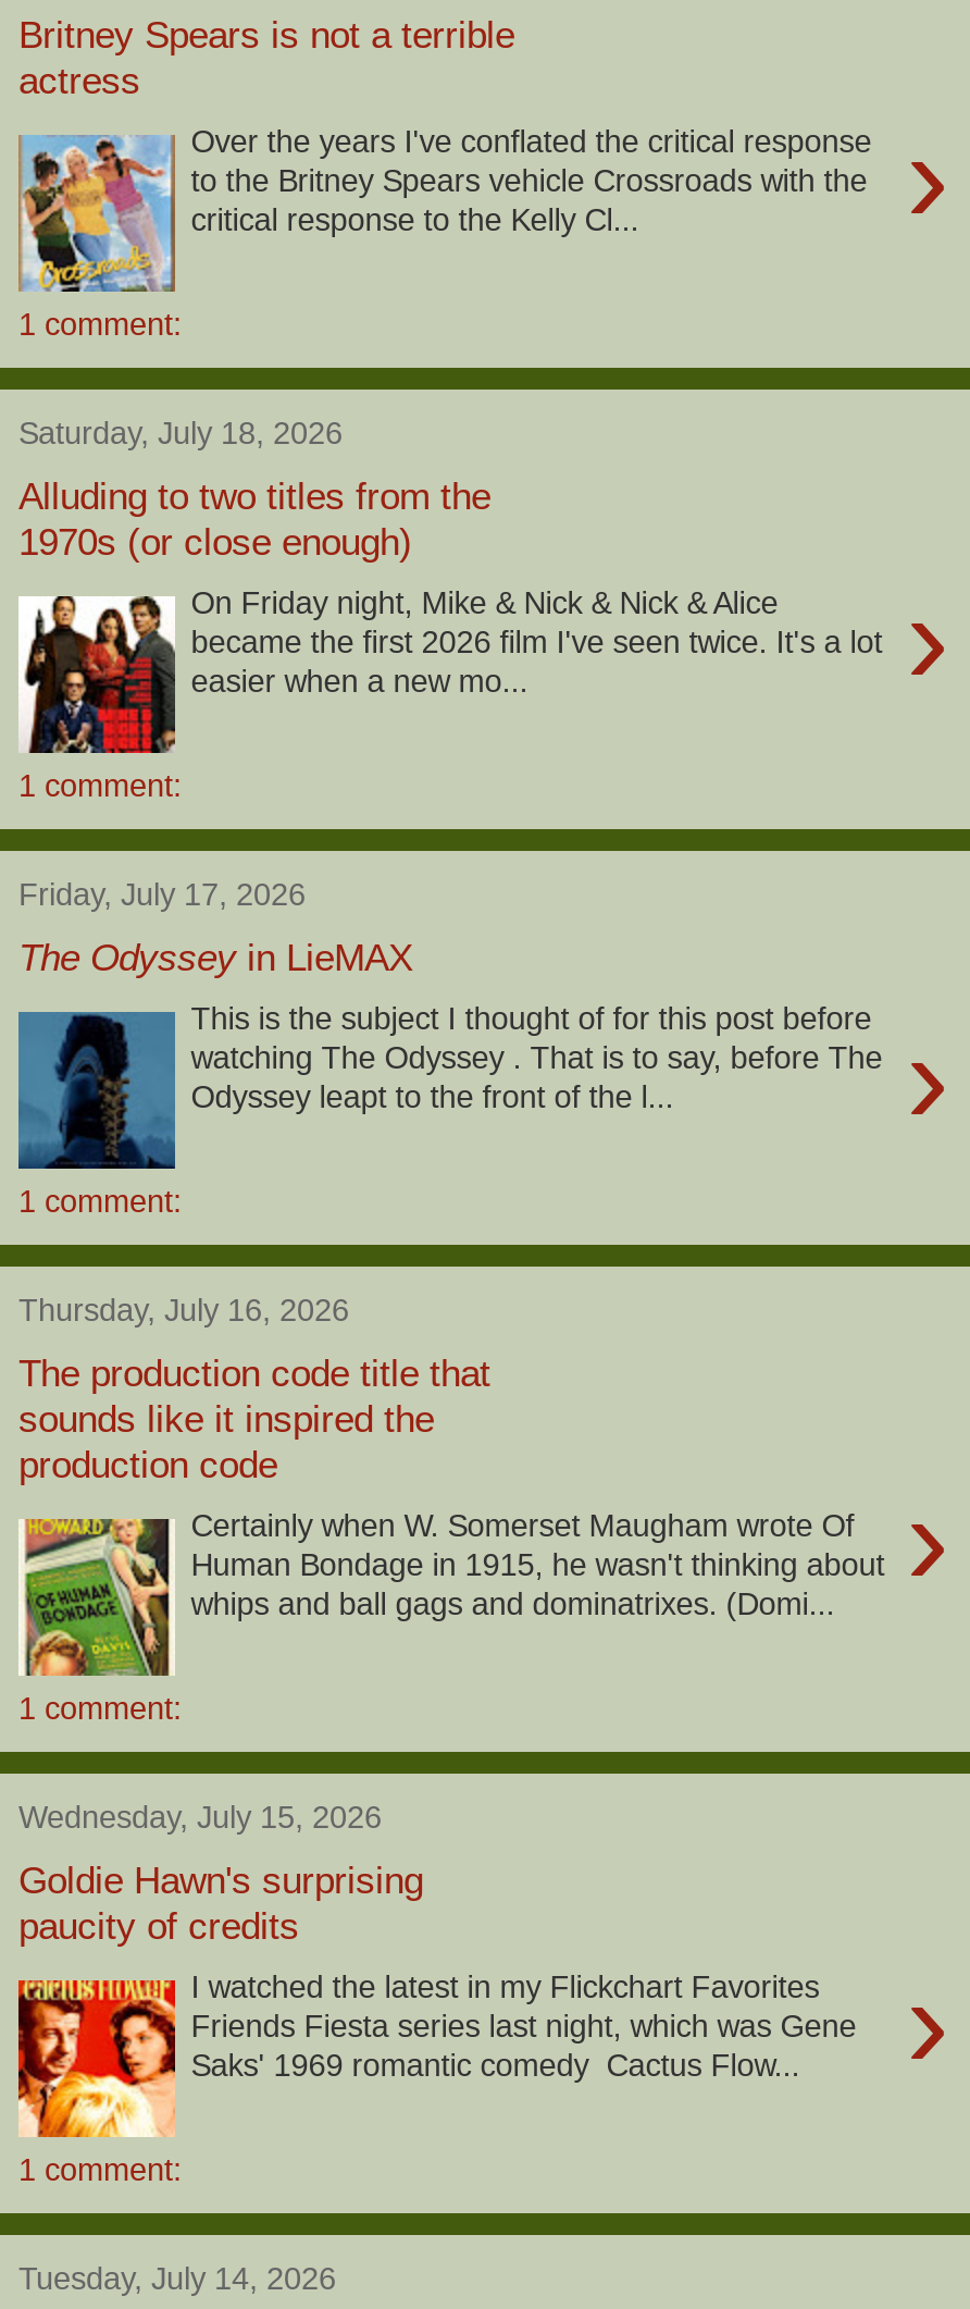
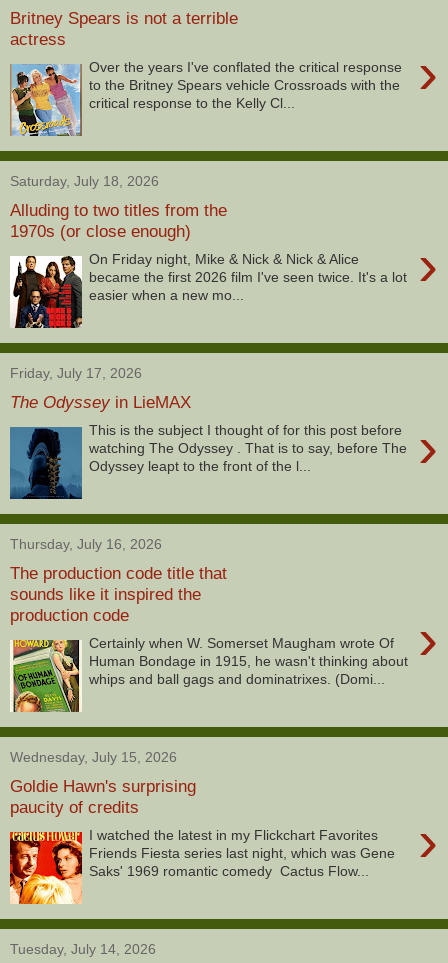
- 1 comment:

- 1 comment:

- 1 comment:

- 1 comment:

- 1 comment:
